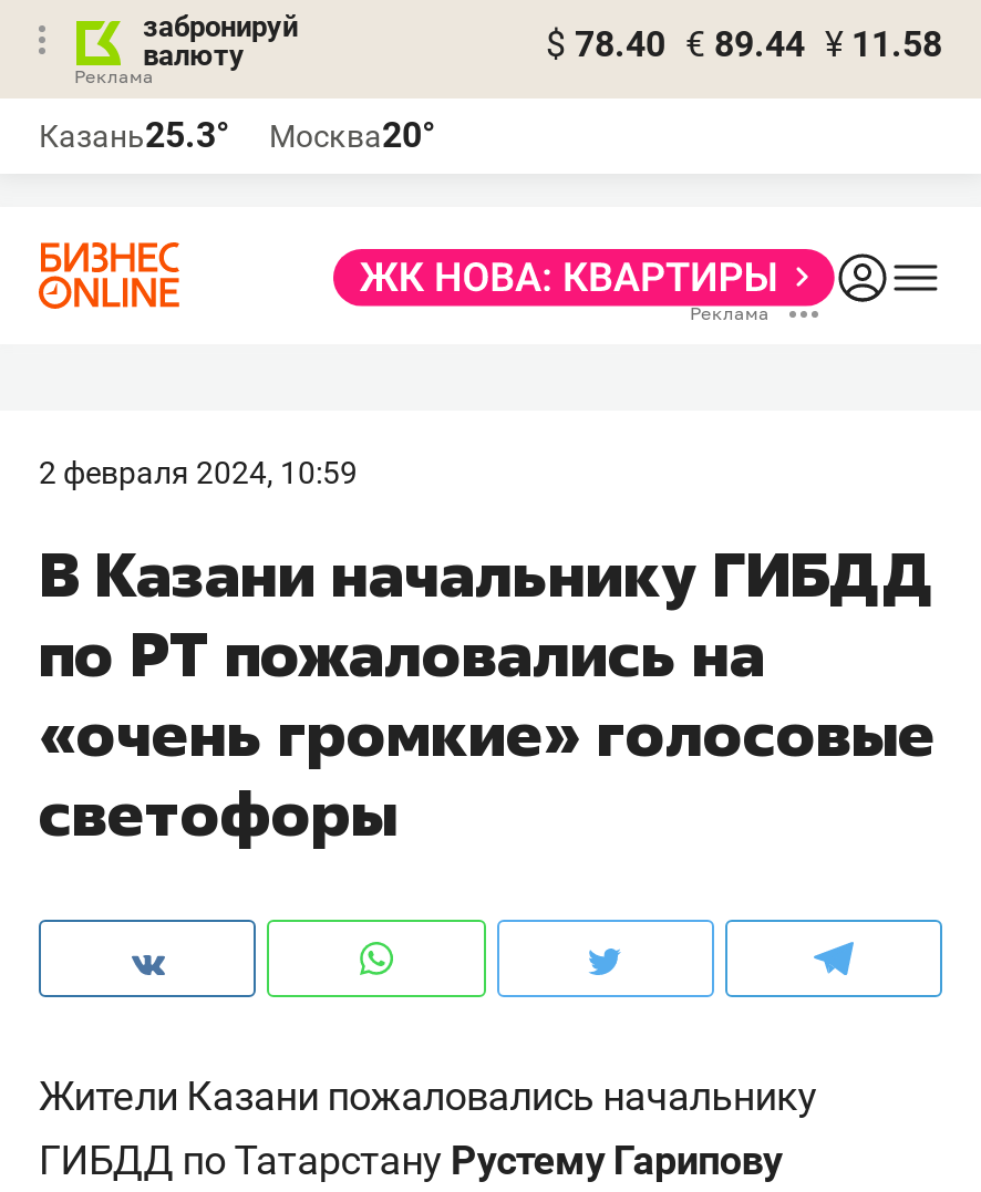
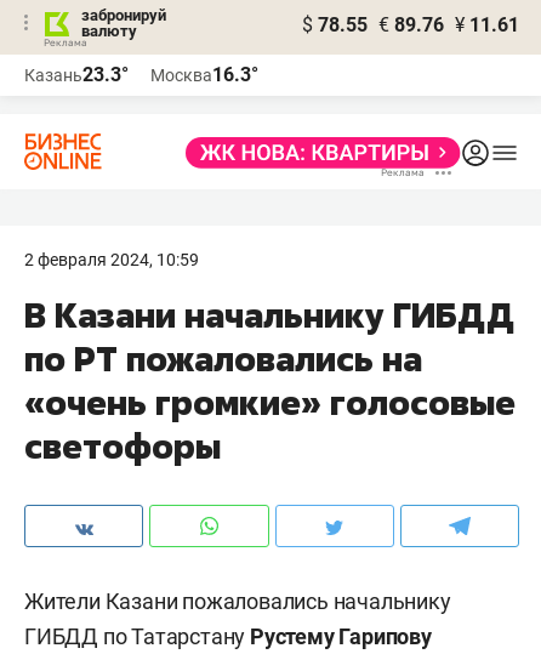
- $ 78.40 € 89.44 ¥ 11.58
+ $ 78.55 € 89.76 ¥ 11.61

- Казань25.3°
+ Казань23.3°

- Москва20°
+ Москва16.3°
